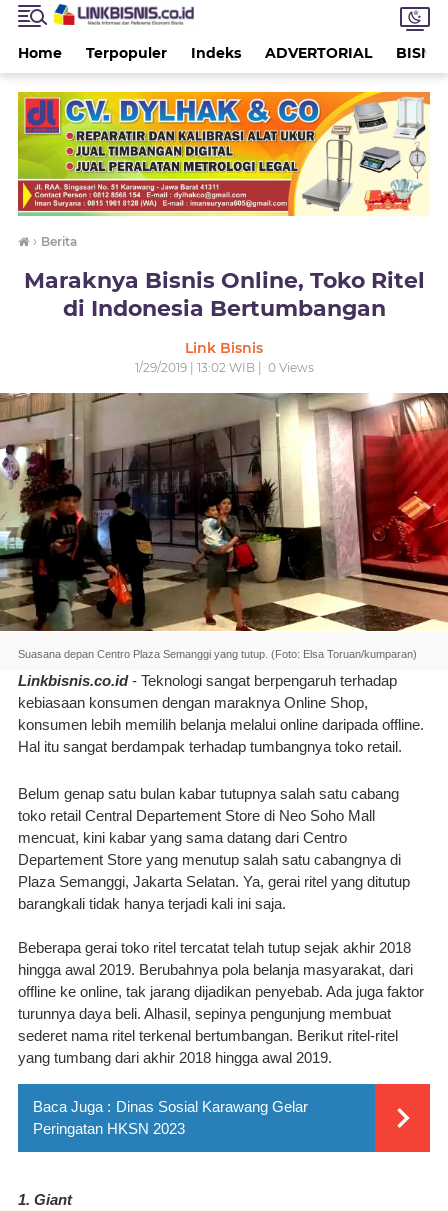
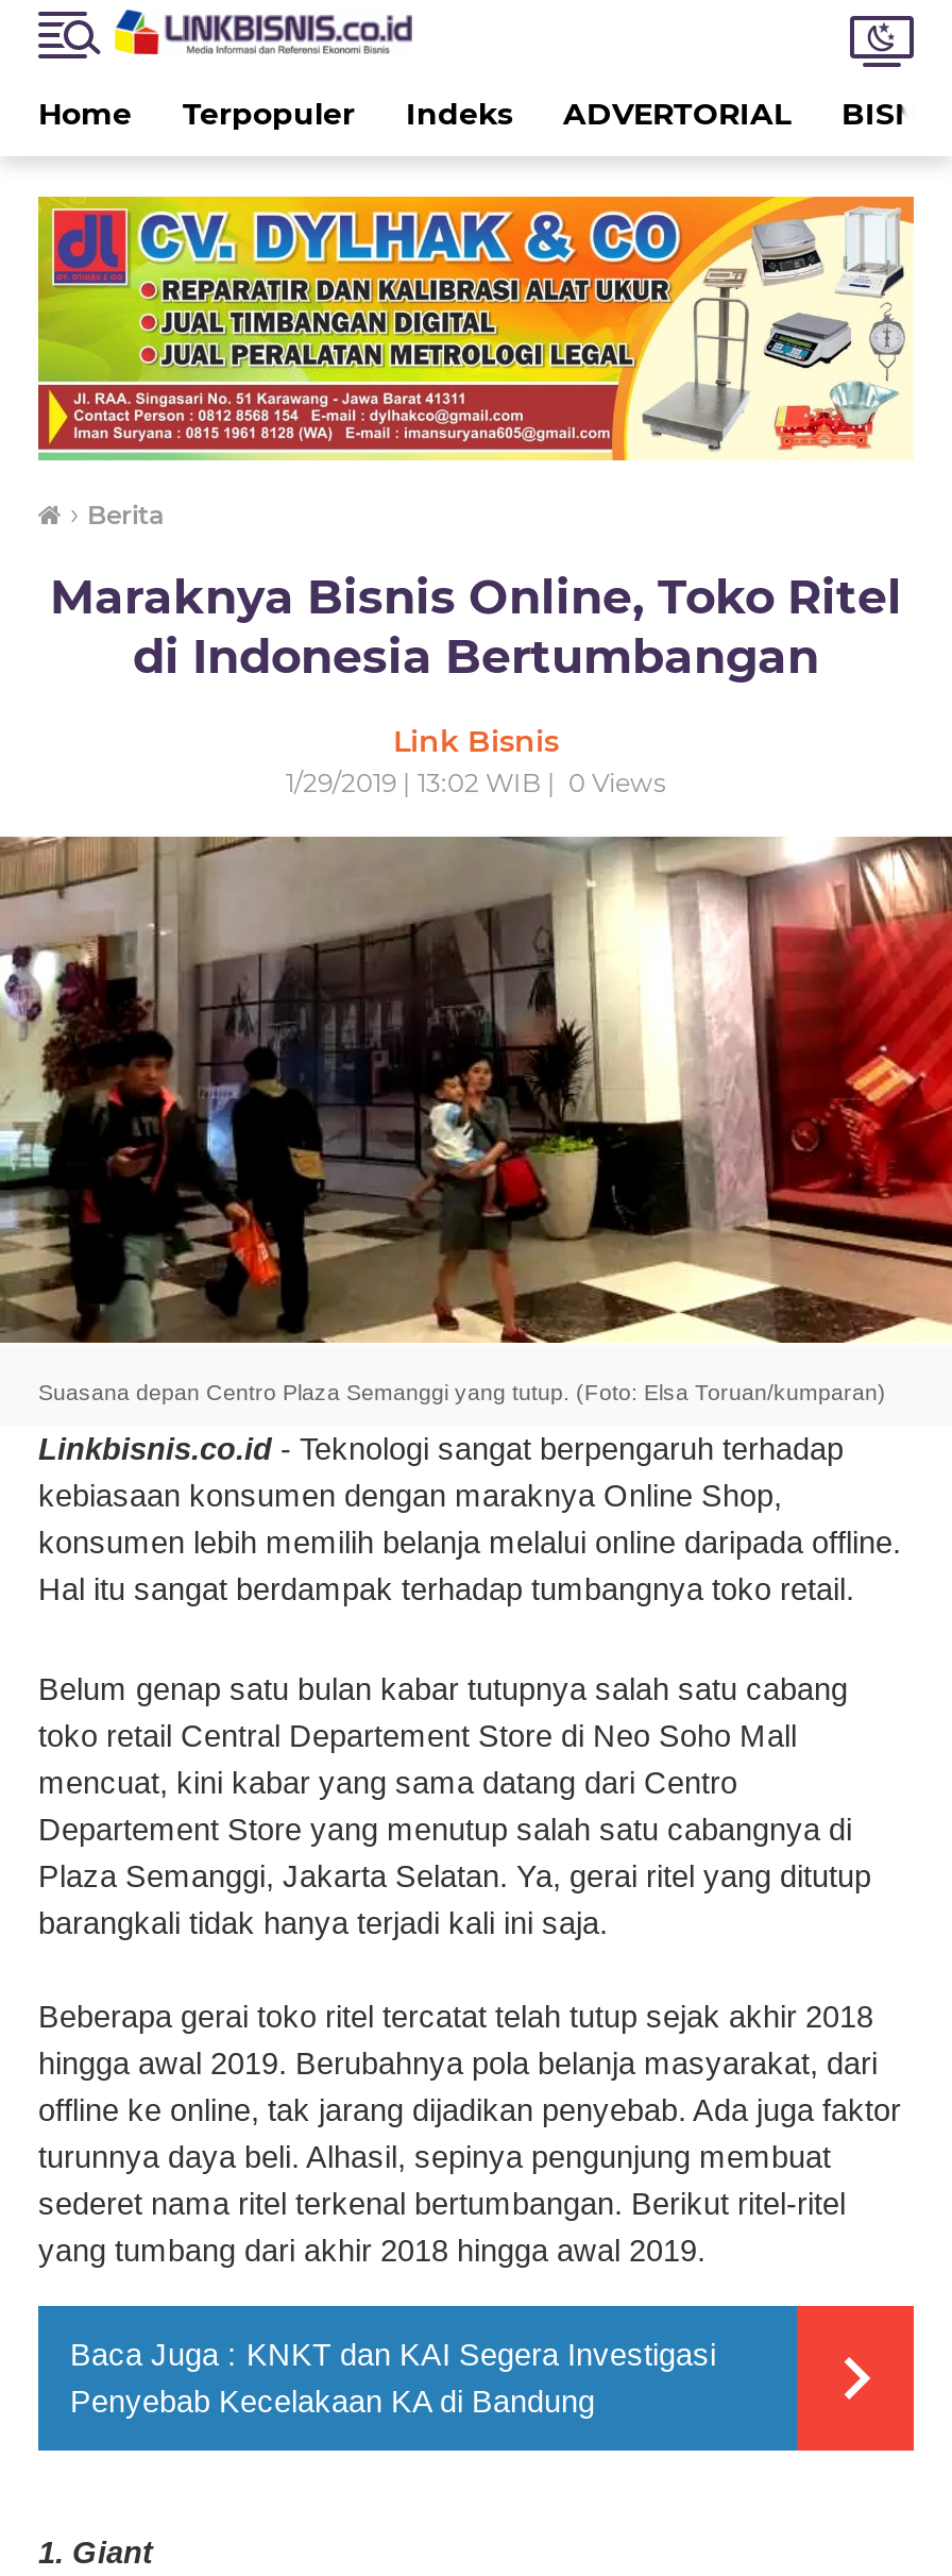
- Baca Juga : Dinas Sosial Karawang Gelar
- Peringatan HKSN 2023
+ Baca Juga : KNKT dan KAI Segera Investigasi
+ Penyebab Kecelakaan KA di Bandung
